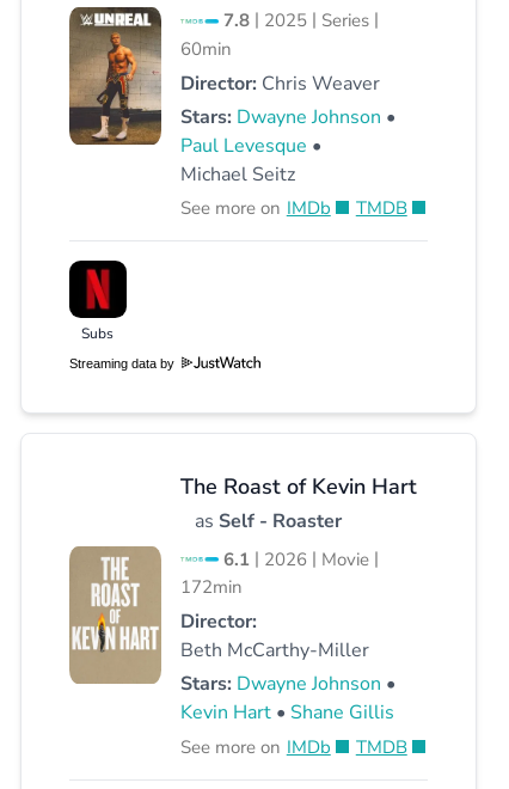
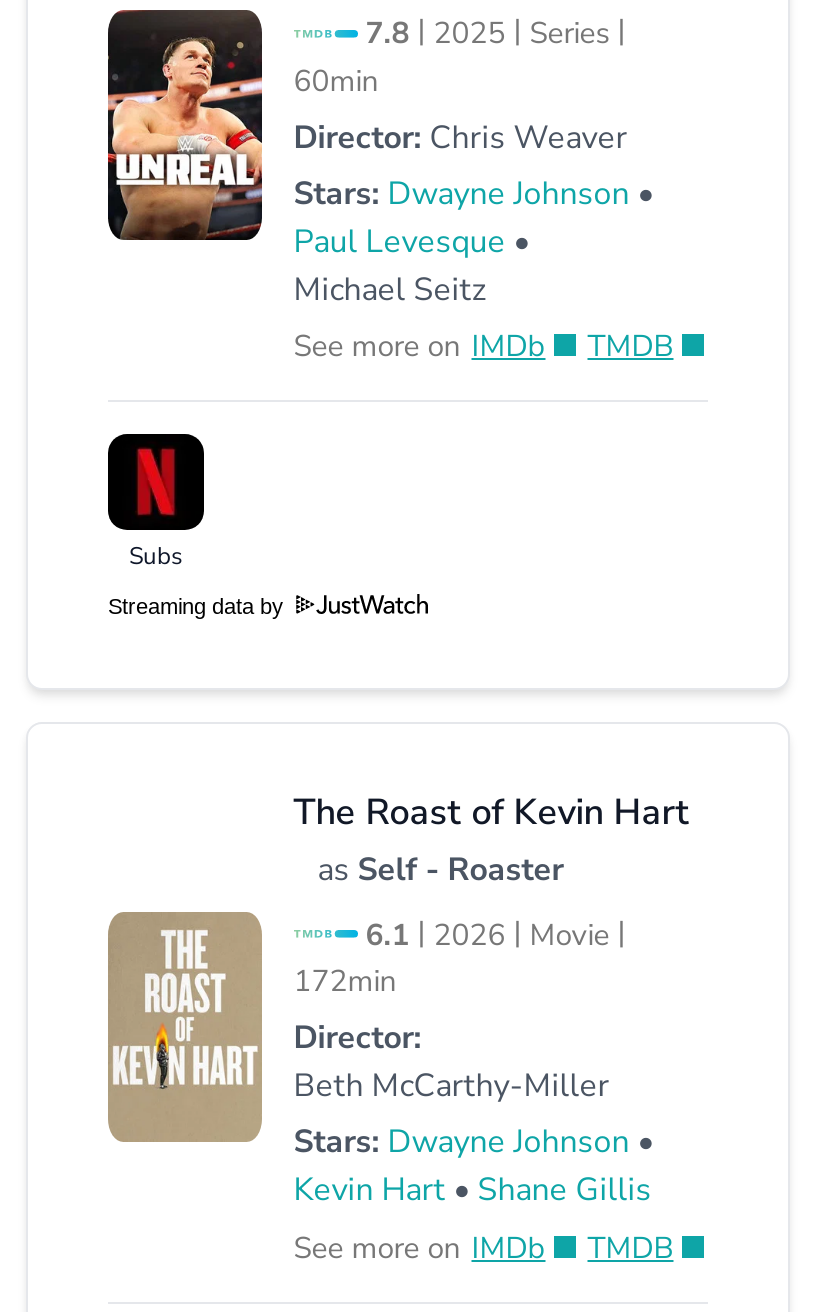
- [image]
+ [image]
